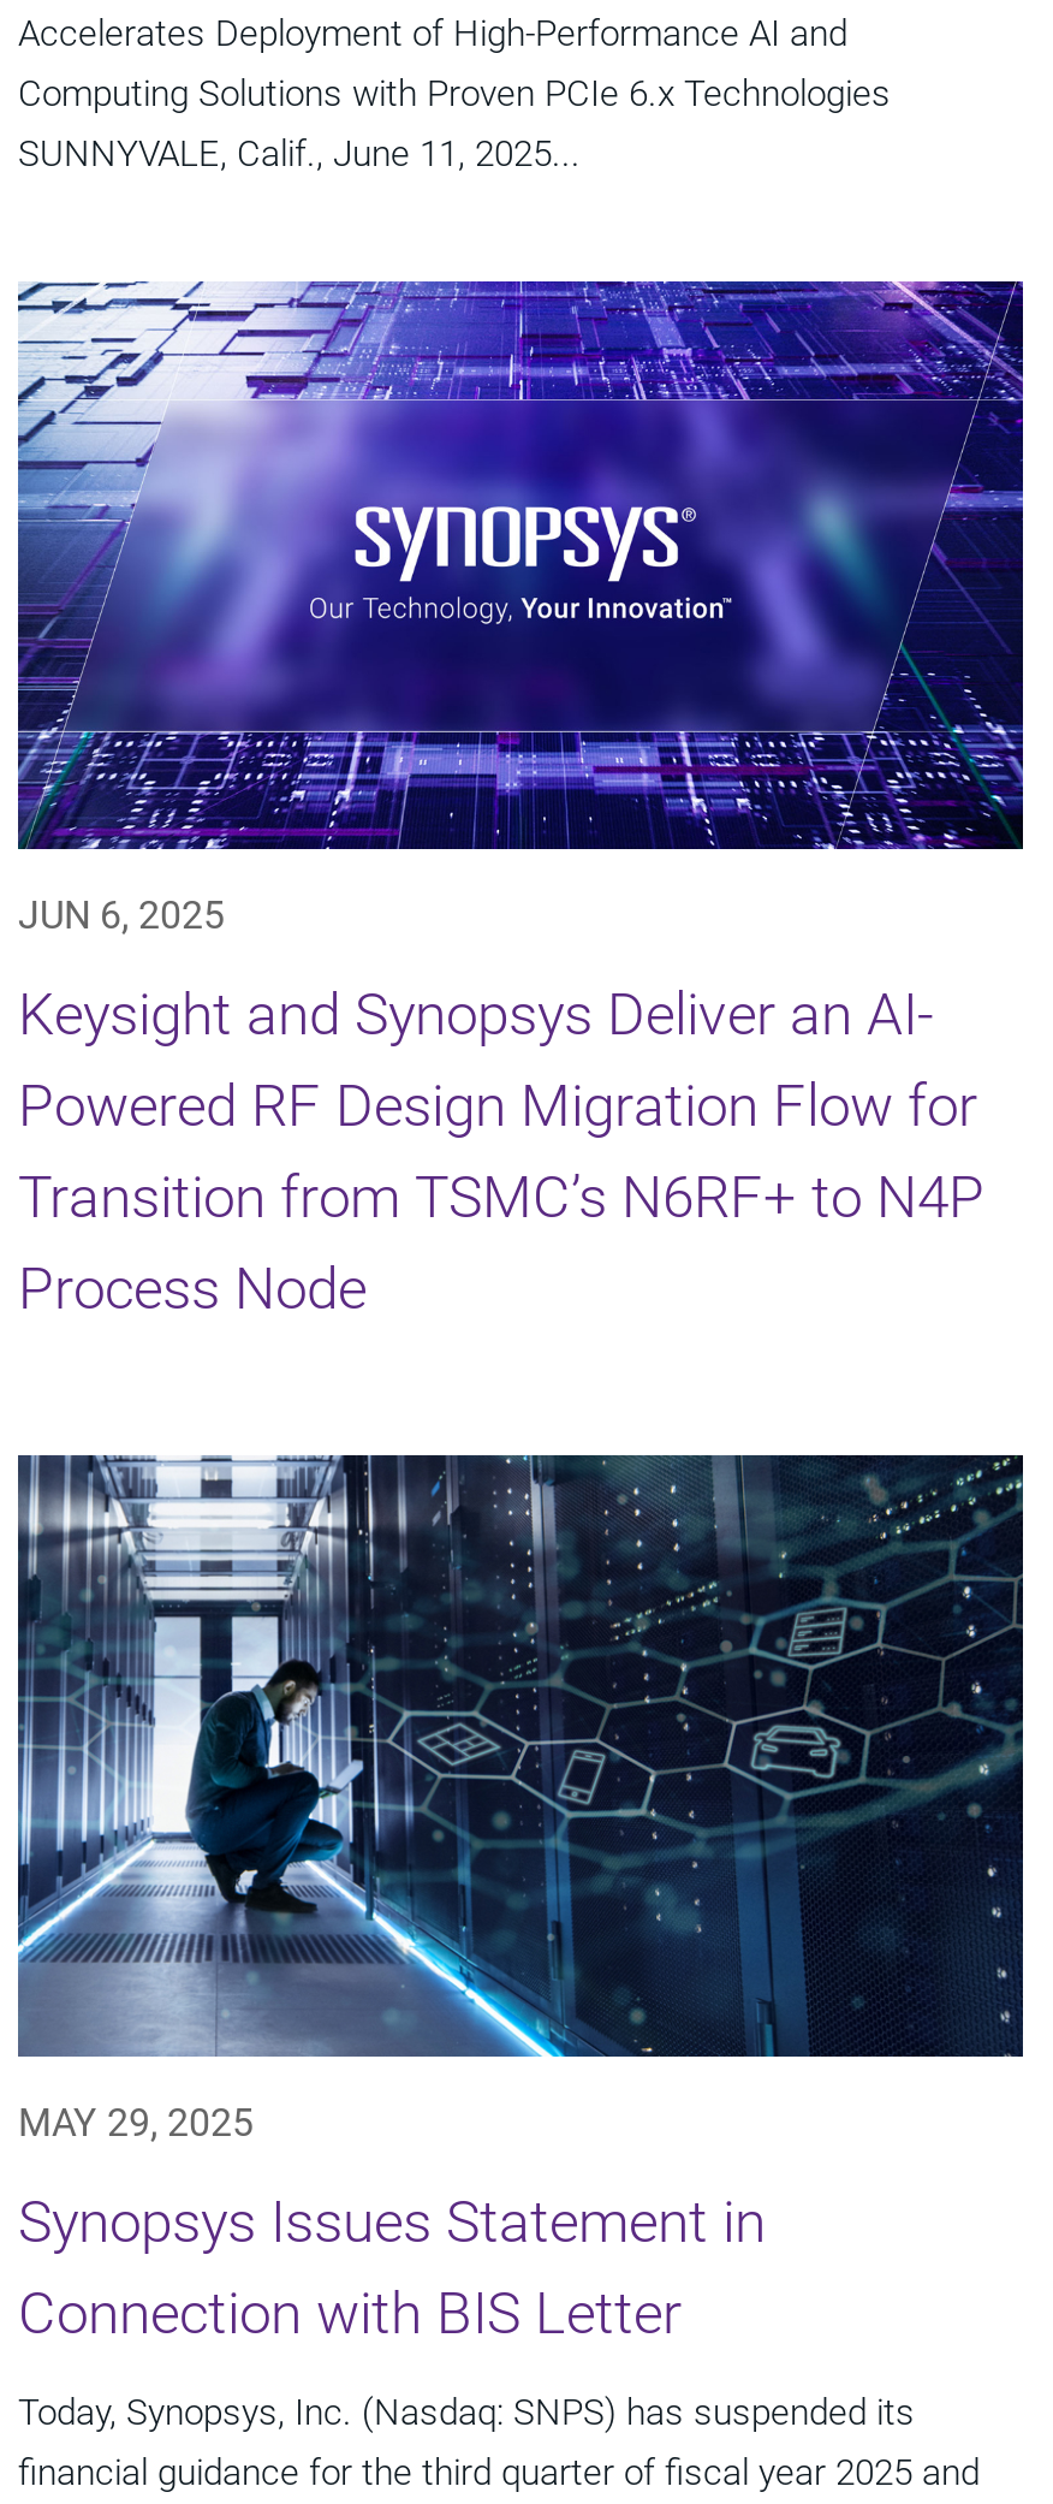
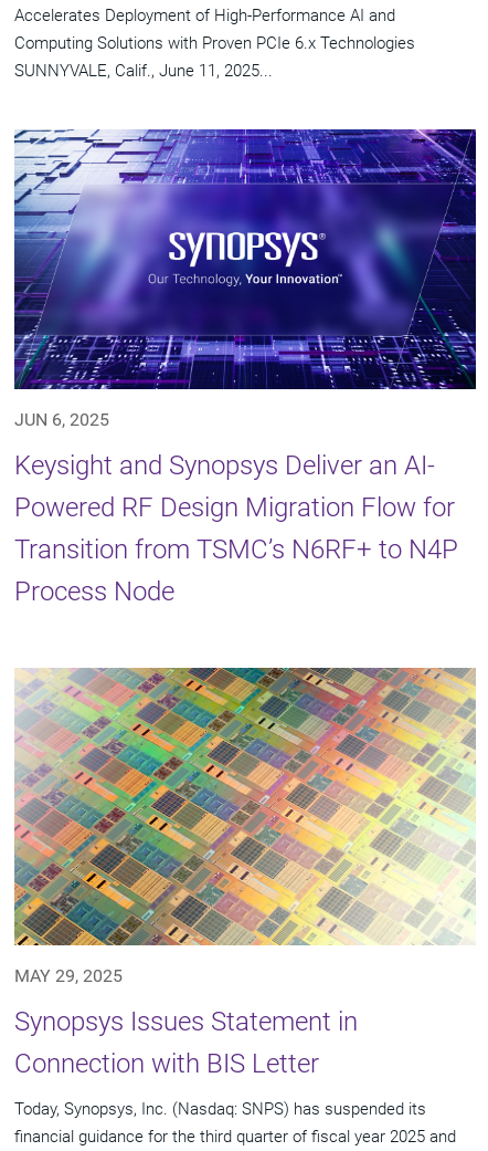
- [image]
+ [image]
